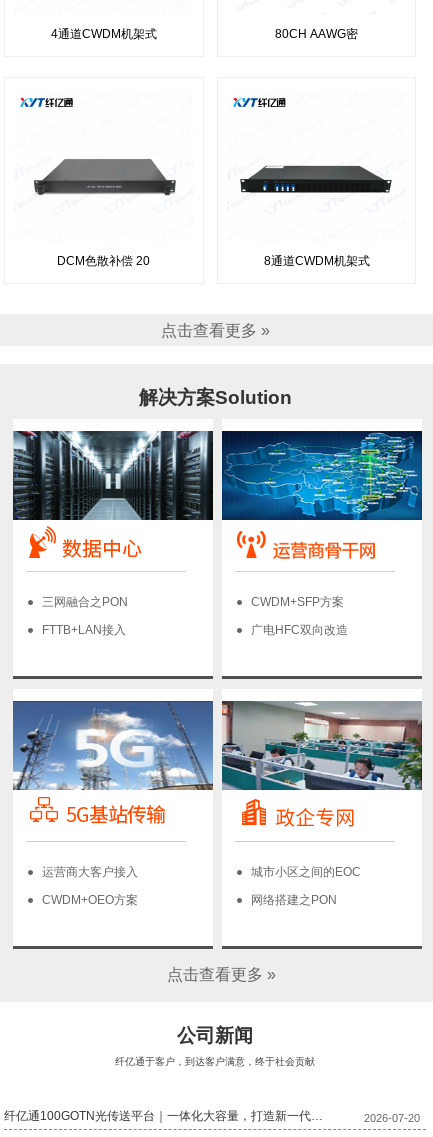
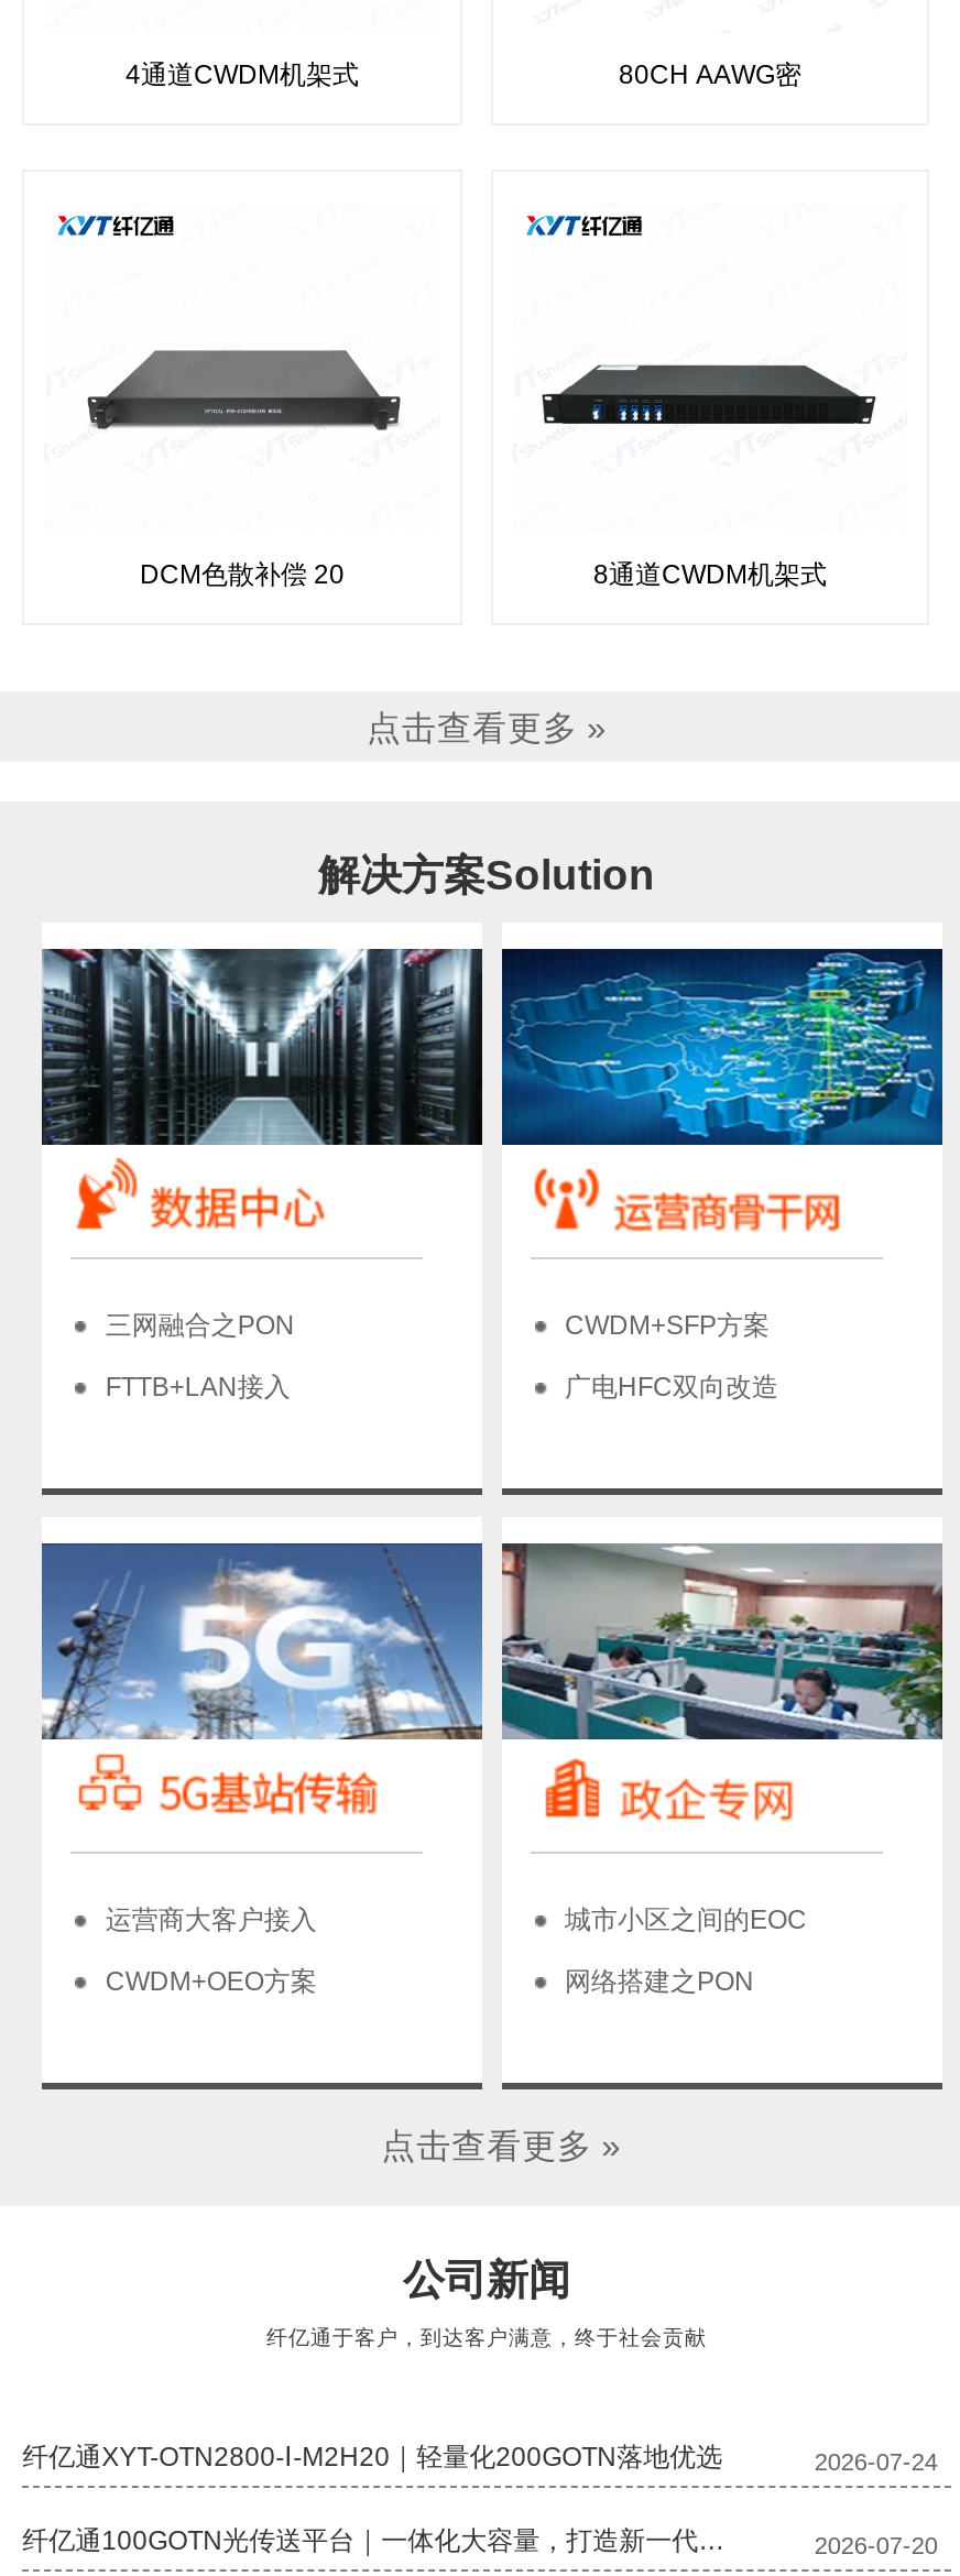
+ 纤亿通XYT-OTN2800-Ⅰ-M2H20｜轻量化200GOTN落地优选
+ 2026-07-24
